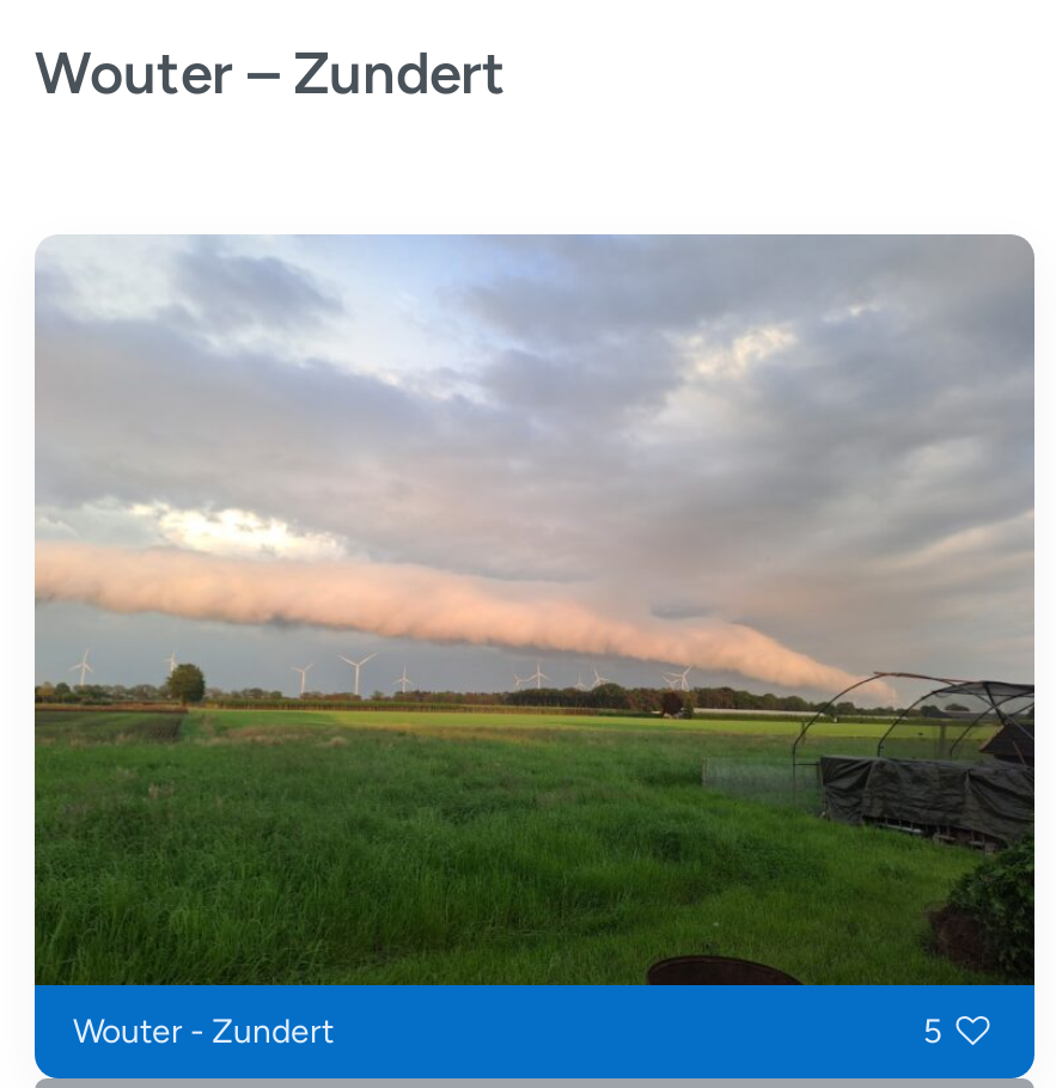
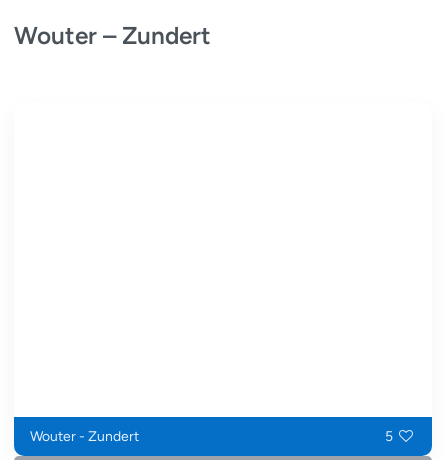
- [image]
